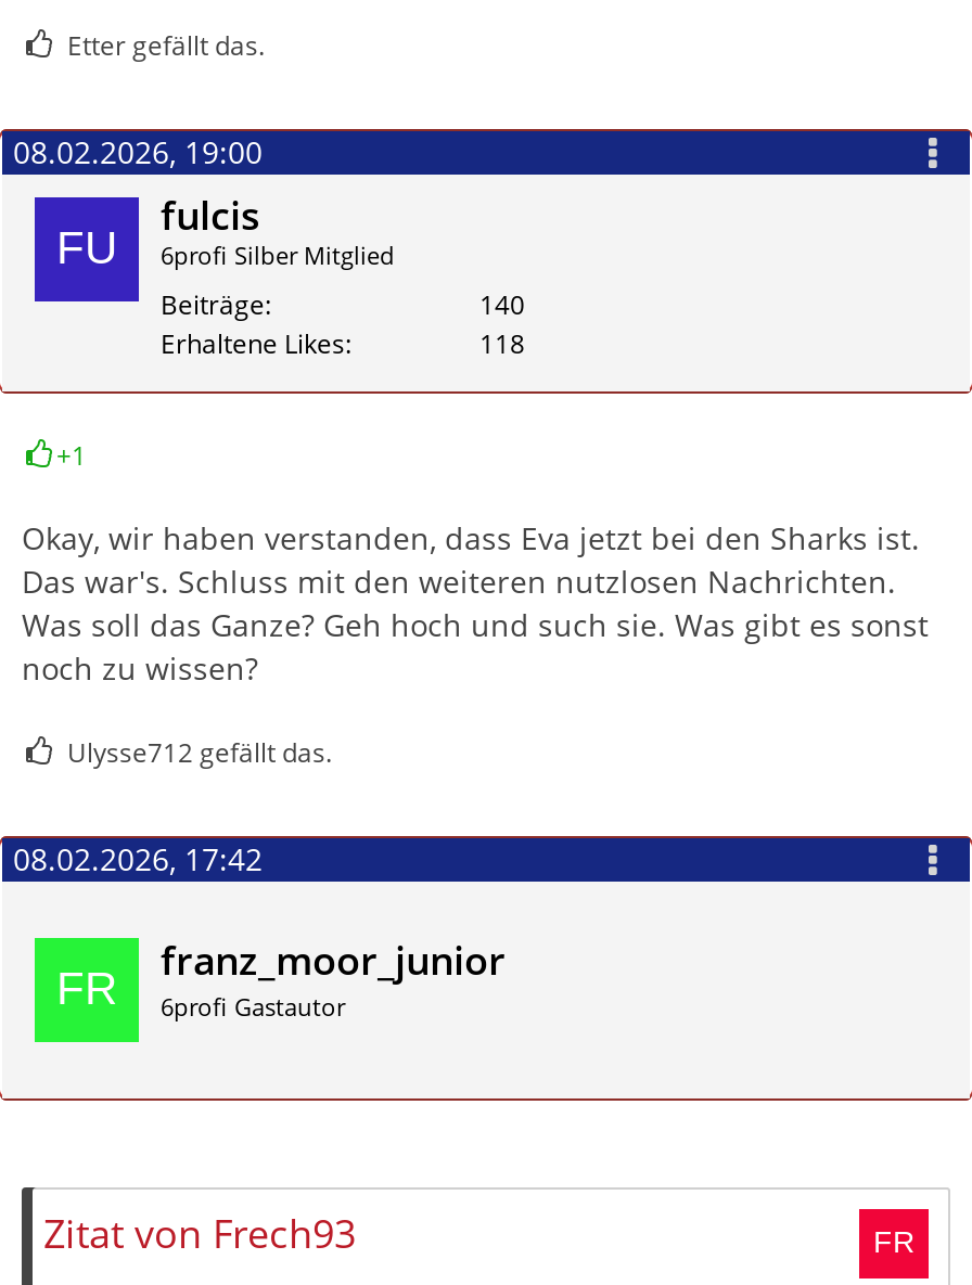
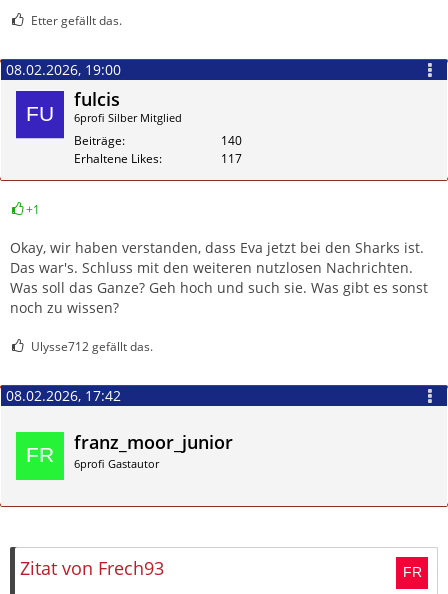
- 118
+ 117
